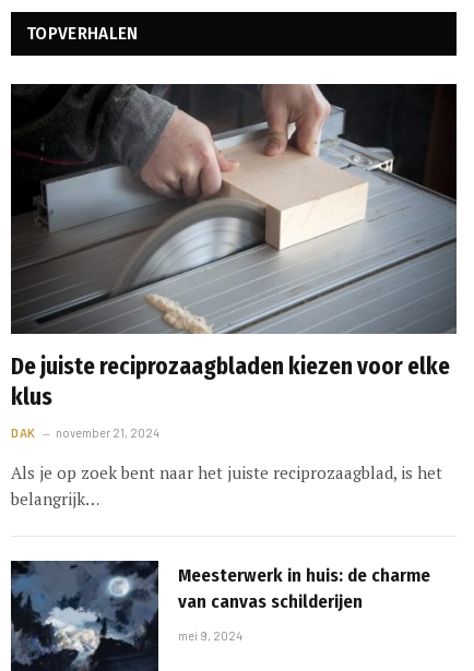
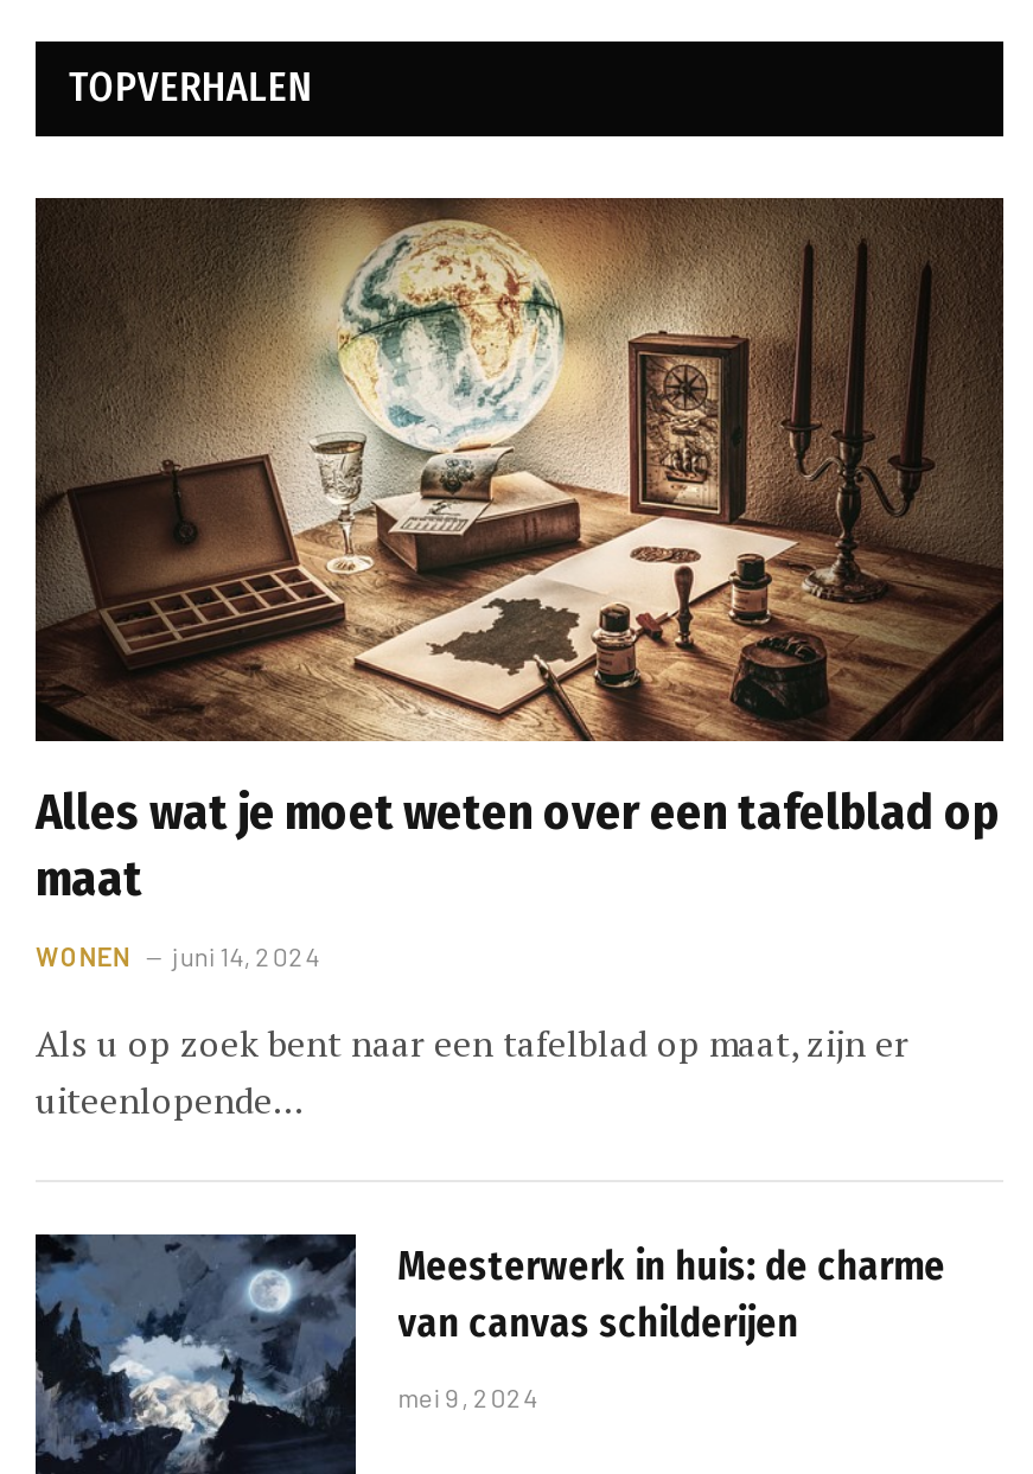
- [image]
- De juiste reciprozaagbladen kiezen voor elke
- klus
+ [image]
+ Alles wat je moet weten over een tafelblad op
+ maat

- DAK
- november 21, 2024
+ WONEN
+ juni 14, 2024

- Als je op zoek bent naar het juiste reciprozaagblad, is het
- belangrijk…
+ Als u op zoek bent naar een tafelblad op maat, zijn er
+ uiteenlopende…
